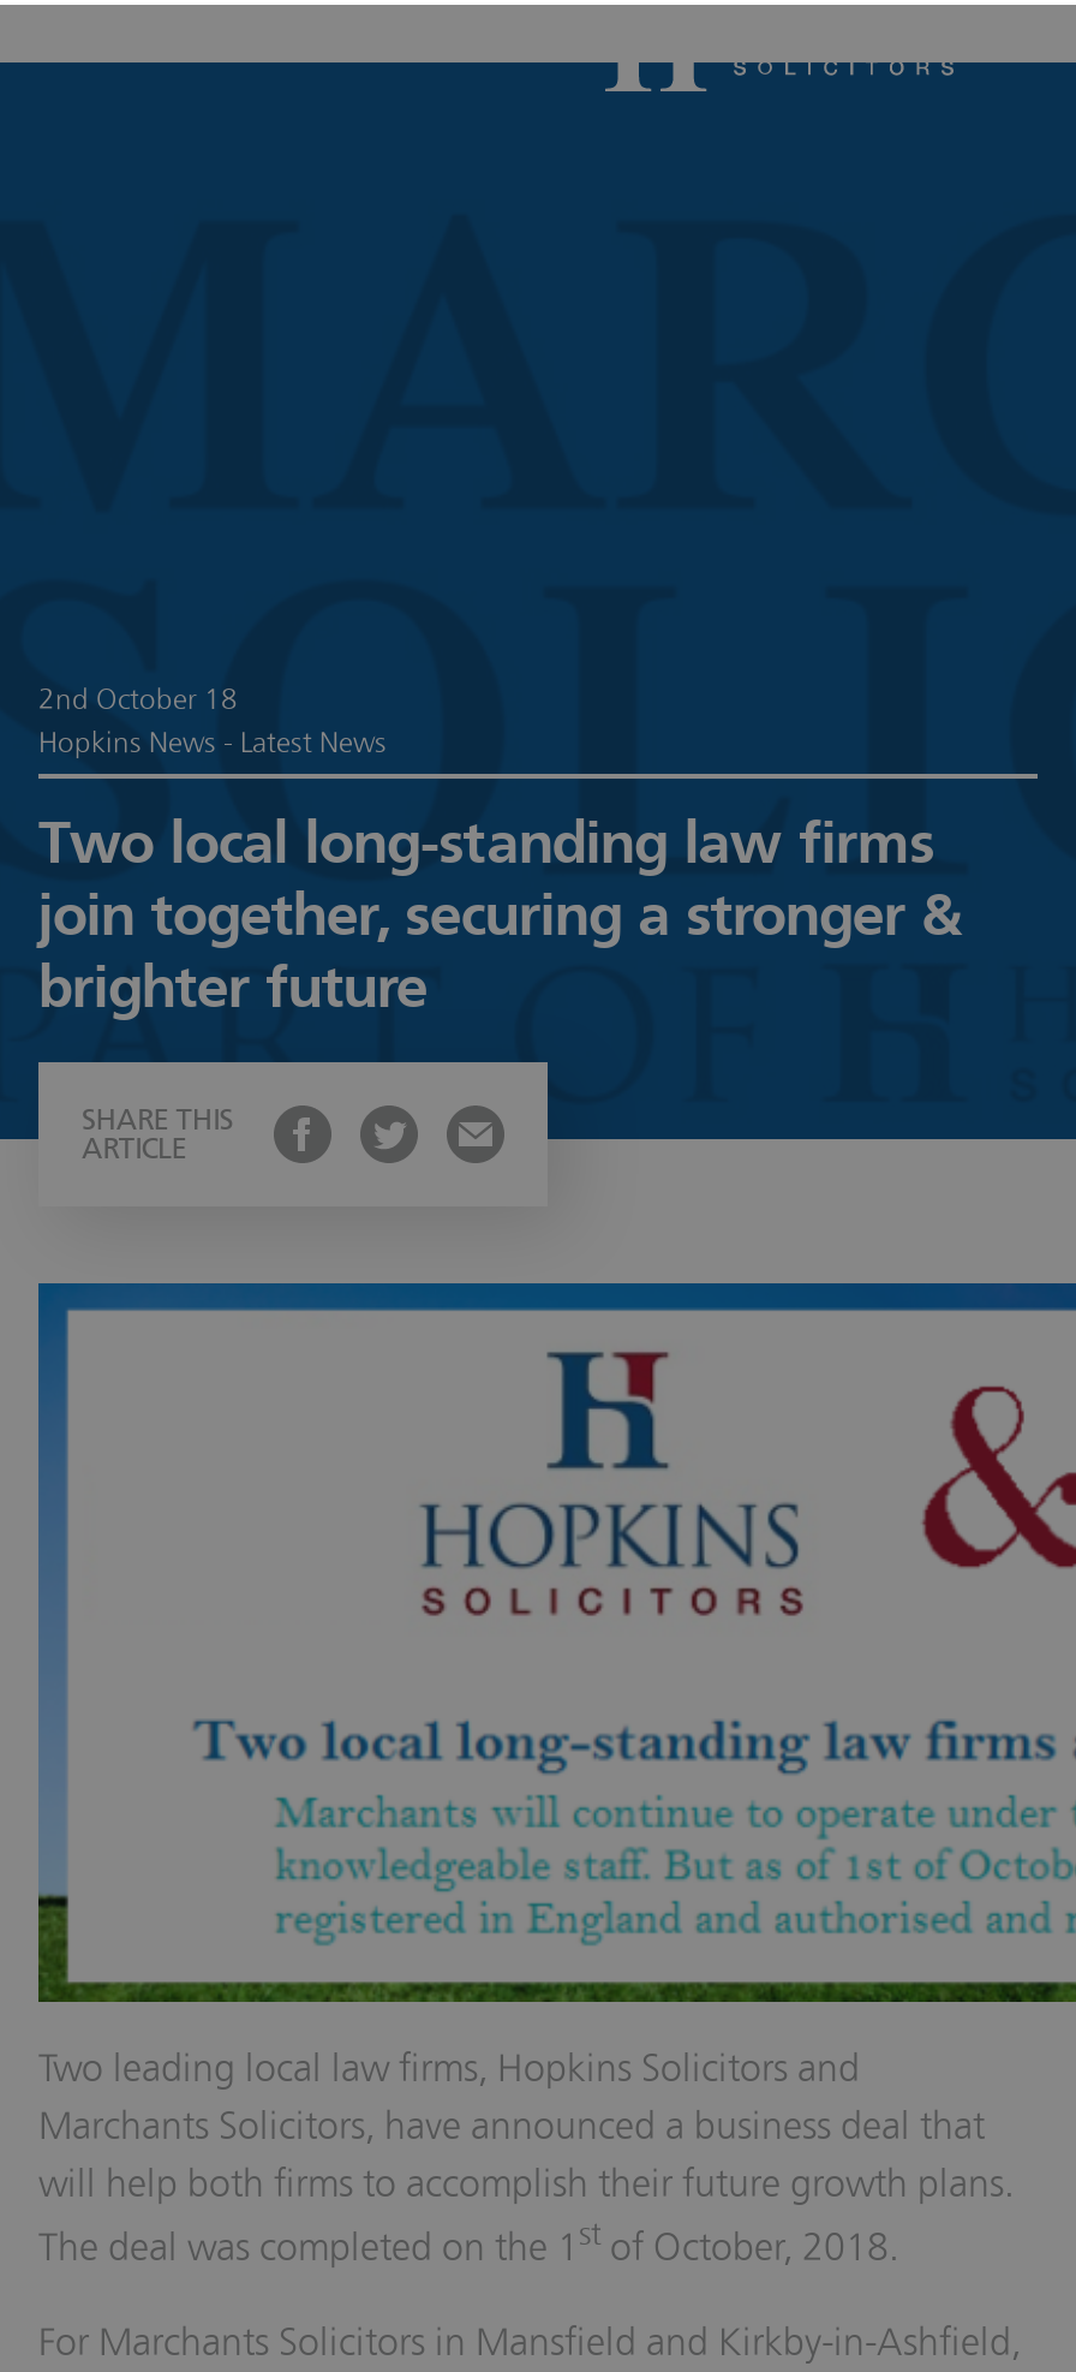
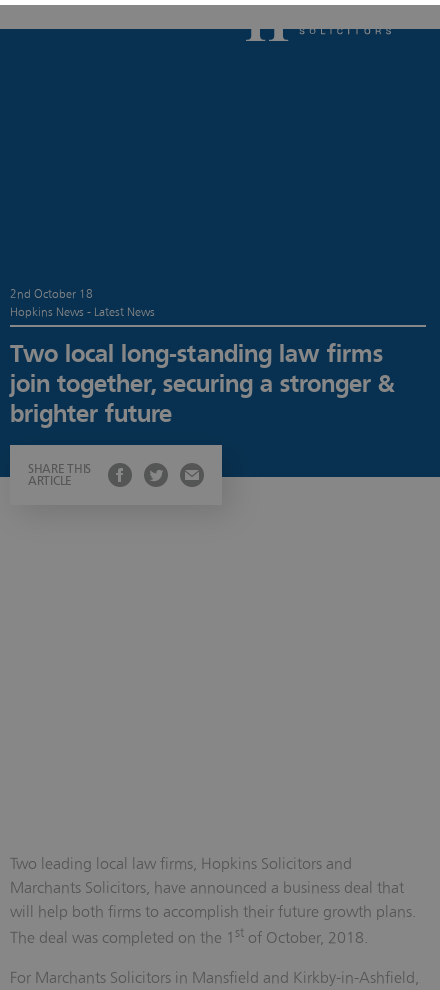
- [image]
